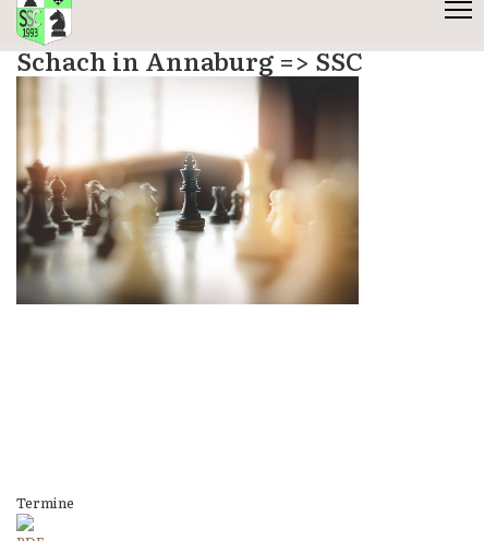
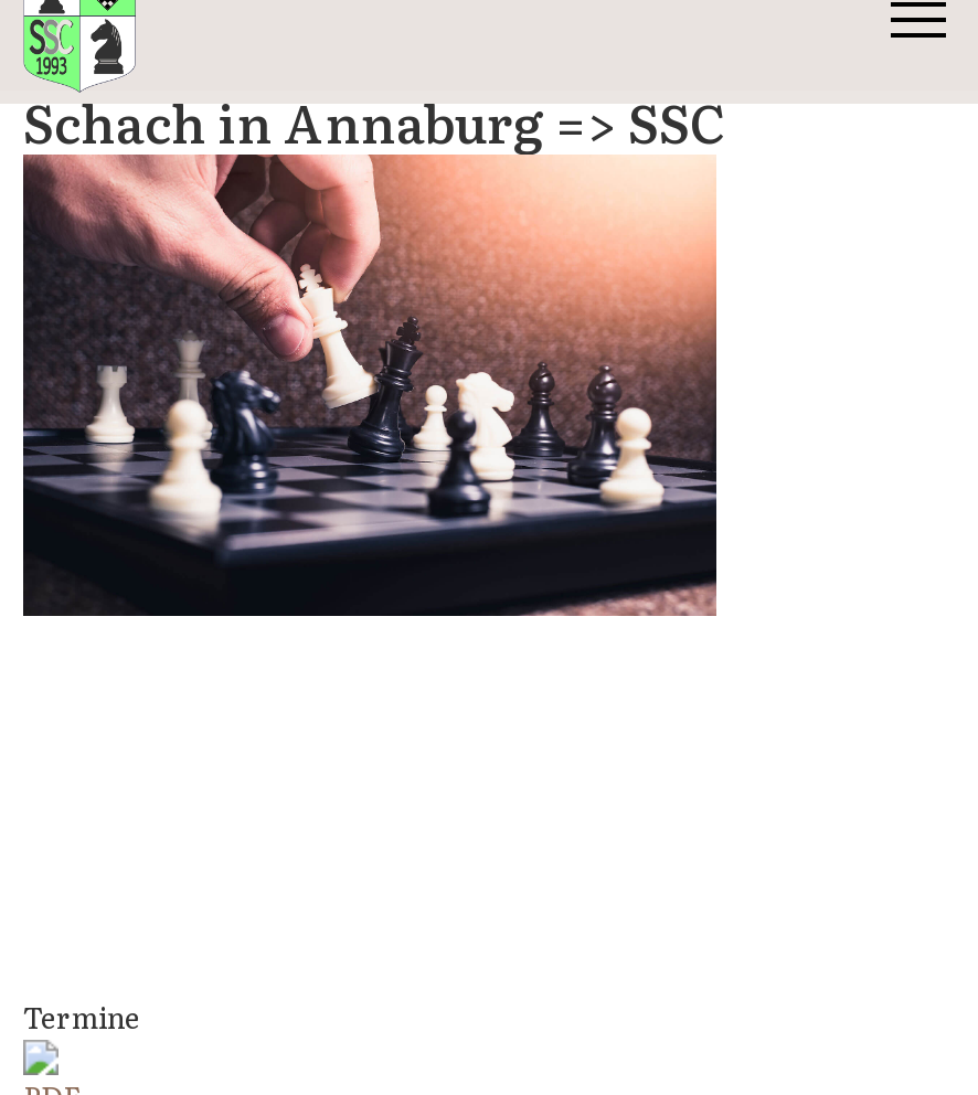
- [image]
+ [image]
